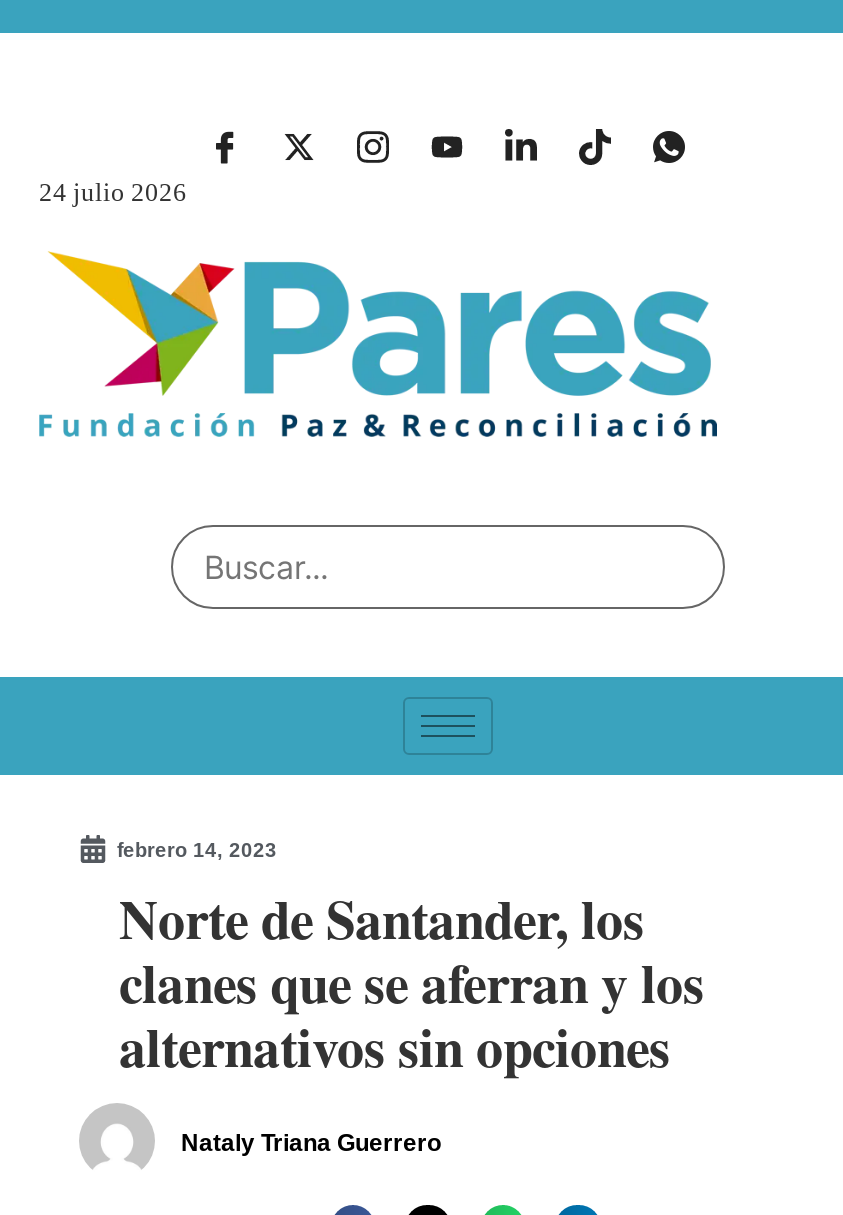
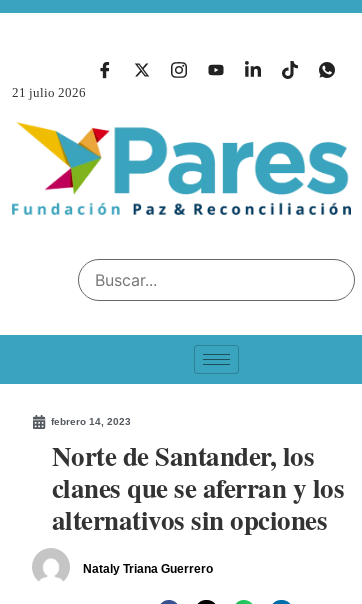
- 24 julio 2026
+ 21 julio 2026
